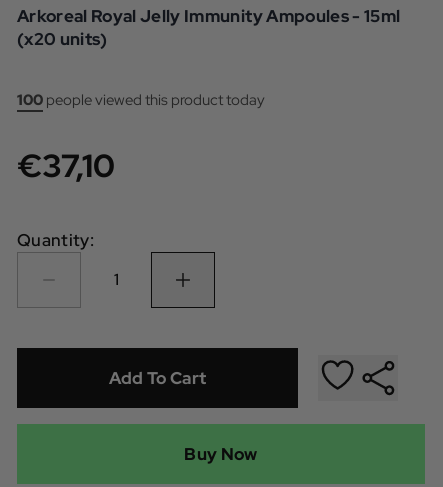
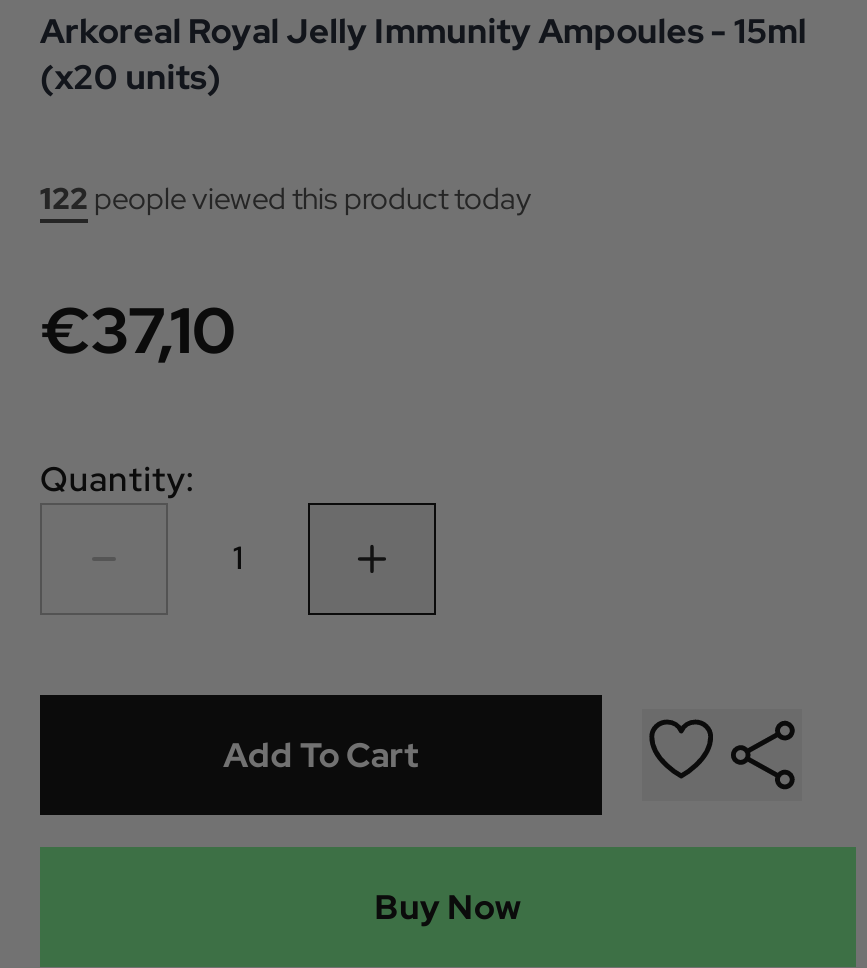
- 100 people viewed this product today
+ 122 people viewed this product today
